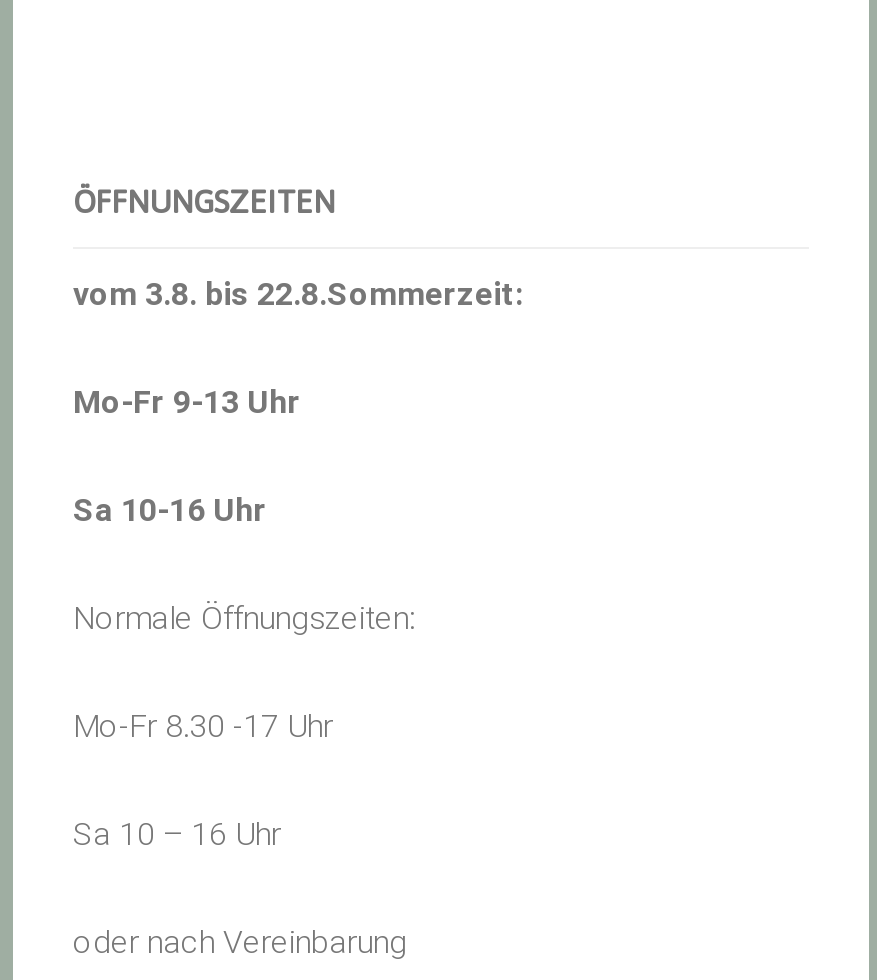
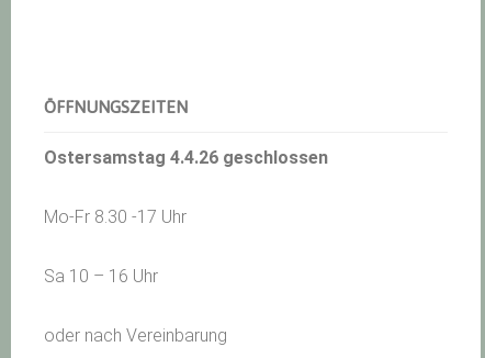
- vom 3.8. bis 22.8.Sommerzeit:
- Mo-Fr 9-13 Uhr
- Sa 10-16 Uhr
- Normale Öffnungszeiten:
+ Ostersamstag 4.4.26 geschlossen
